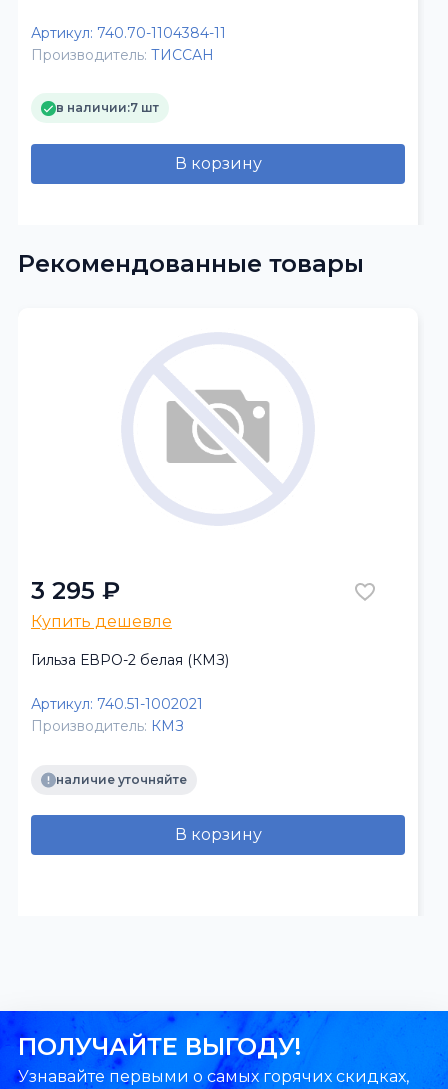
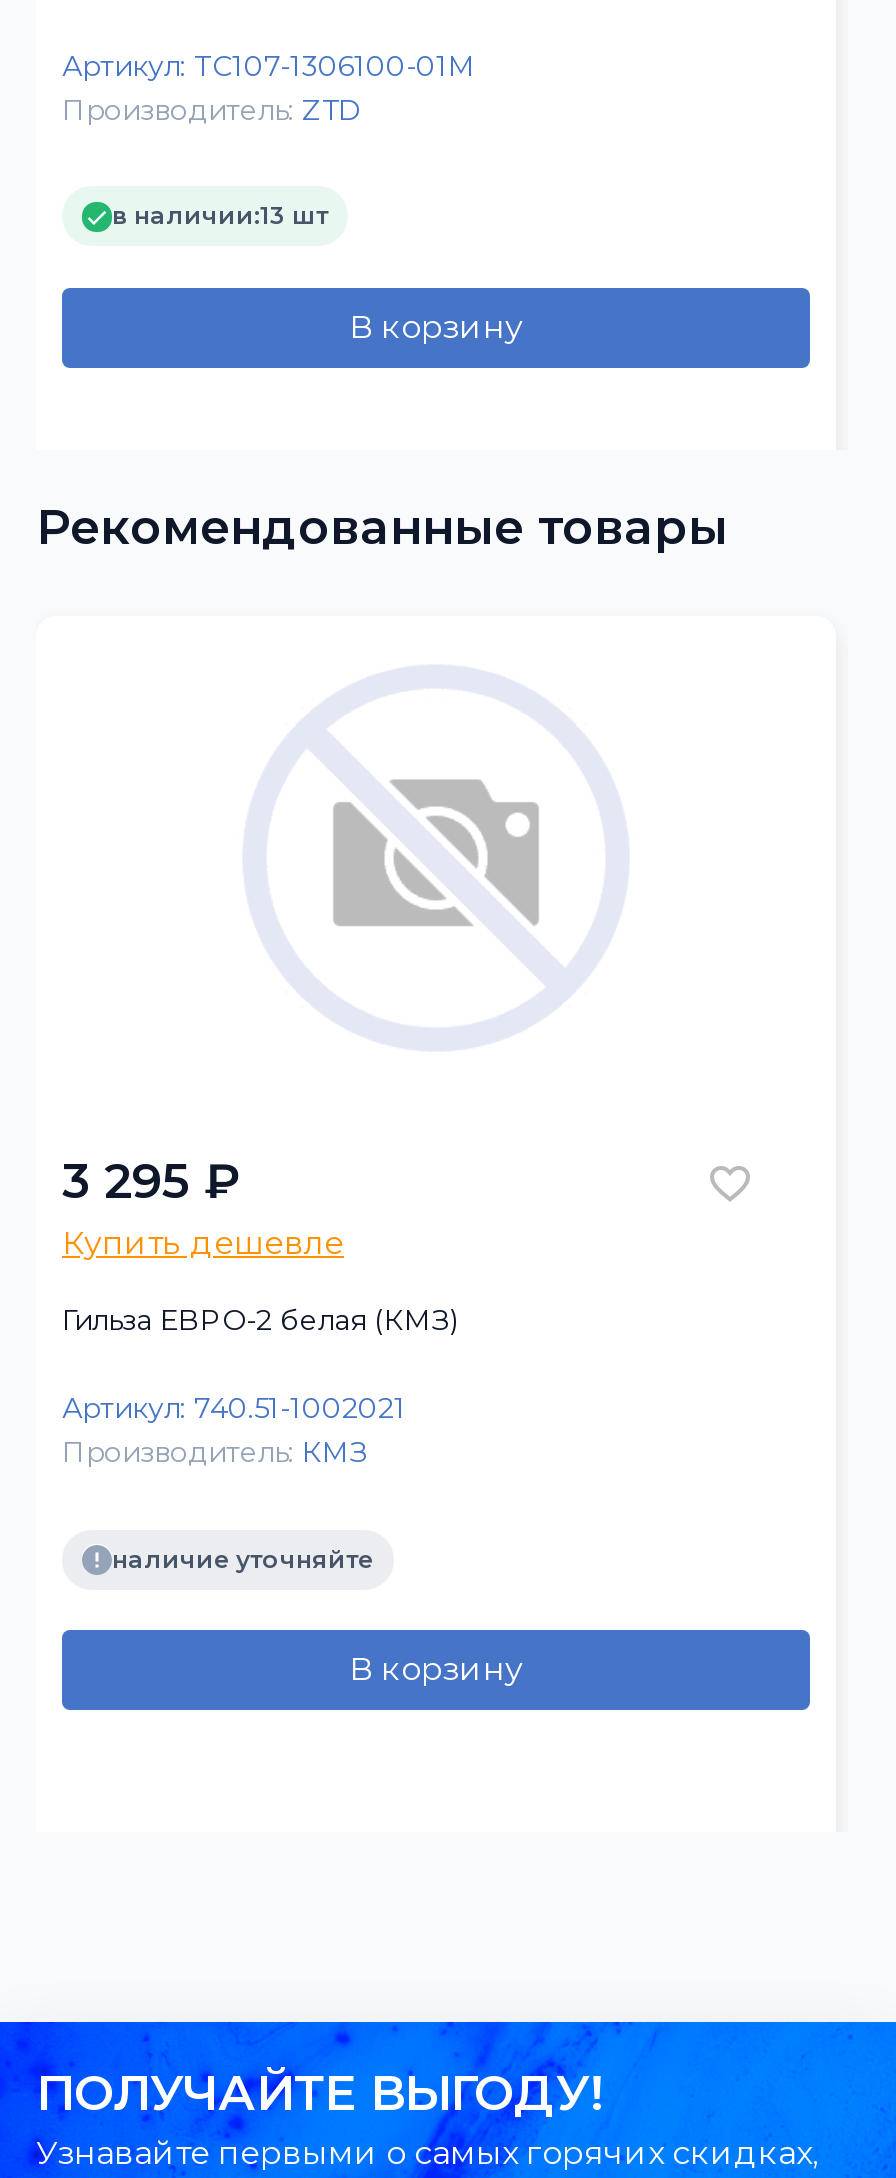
- Артикул: 740.70-1104384-11
- Производитель: ТИССАН
+ Артикул: ТС107-1306100-01М
+ Производитель: ZTD

- в наличии:7 шт
+ в наличии:13 шт
